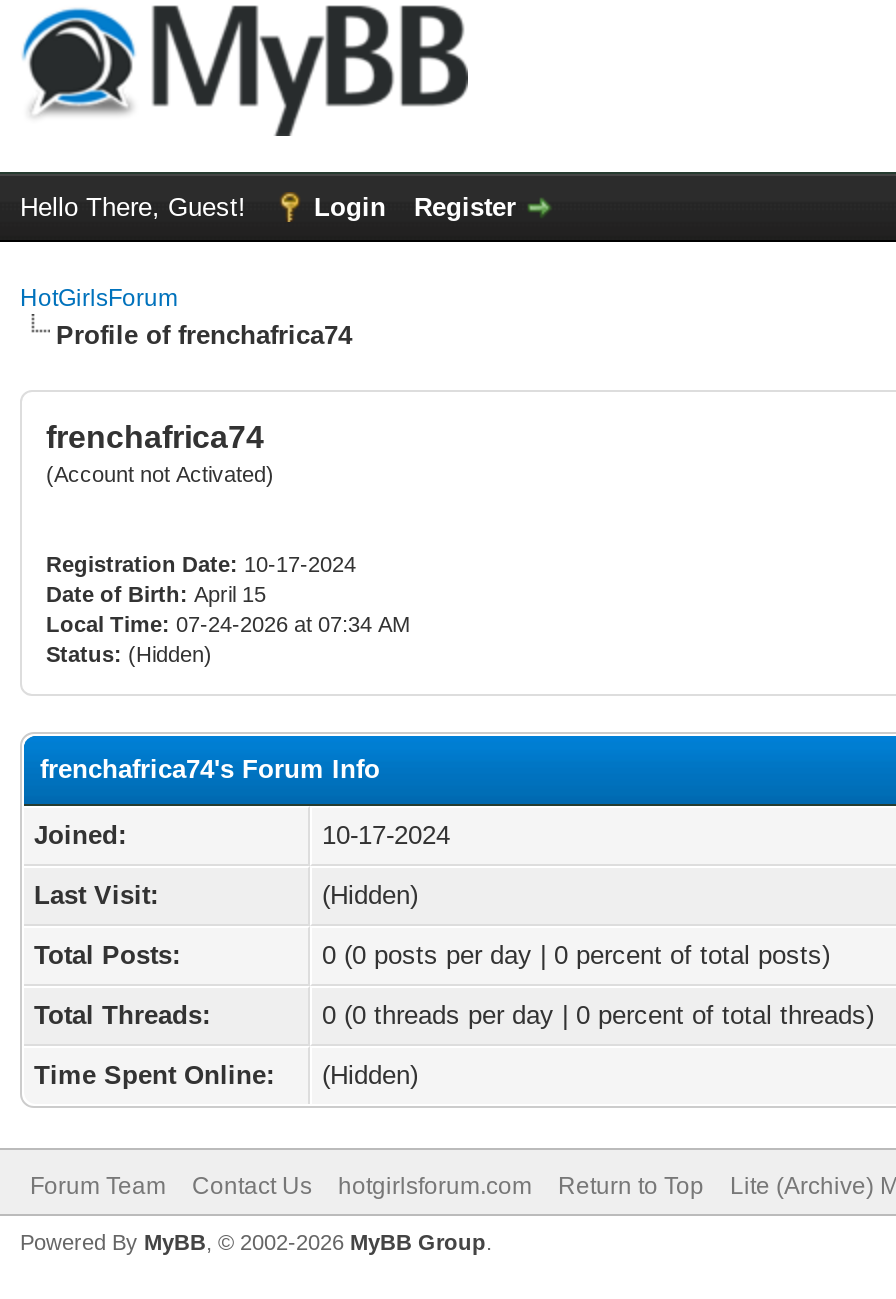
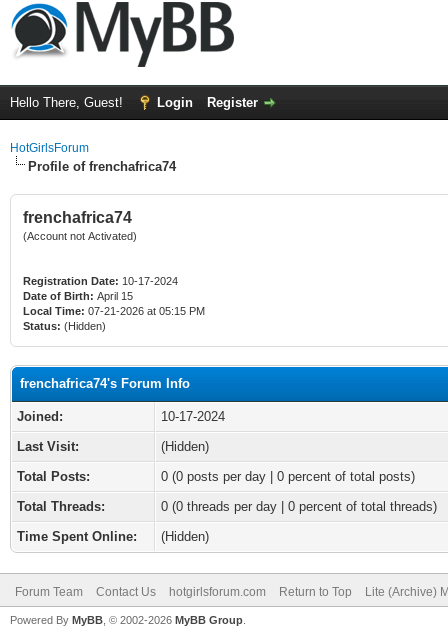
- Local Time: 07-24-2026 at 07:34 AM
+ Local Time: 07-21-2026 at 05:15 PM
